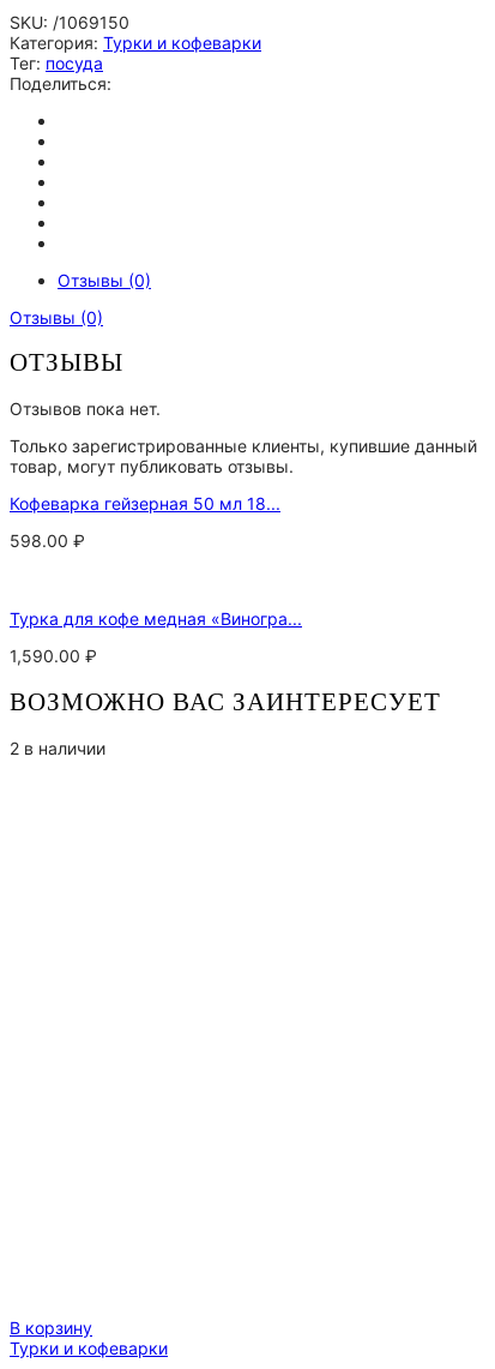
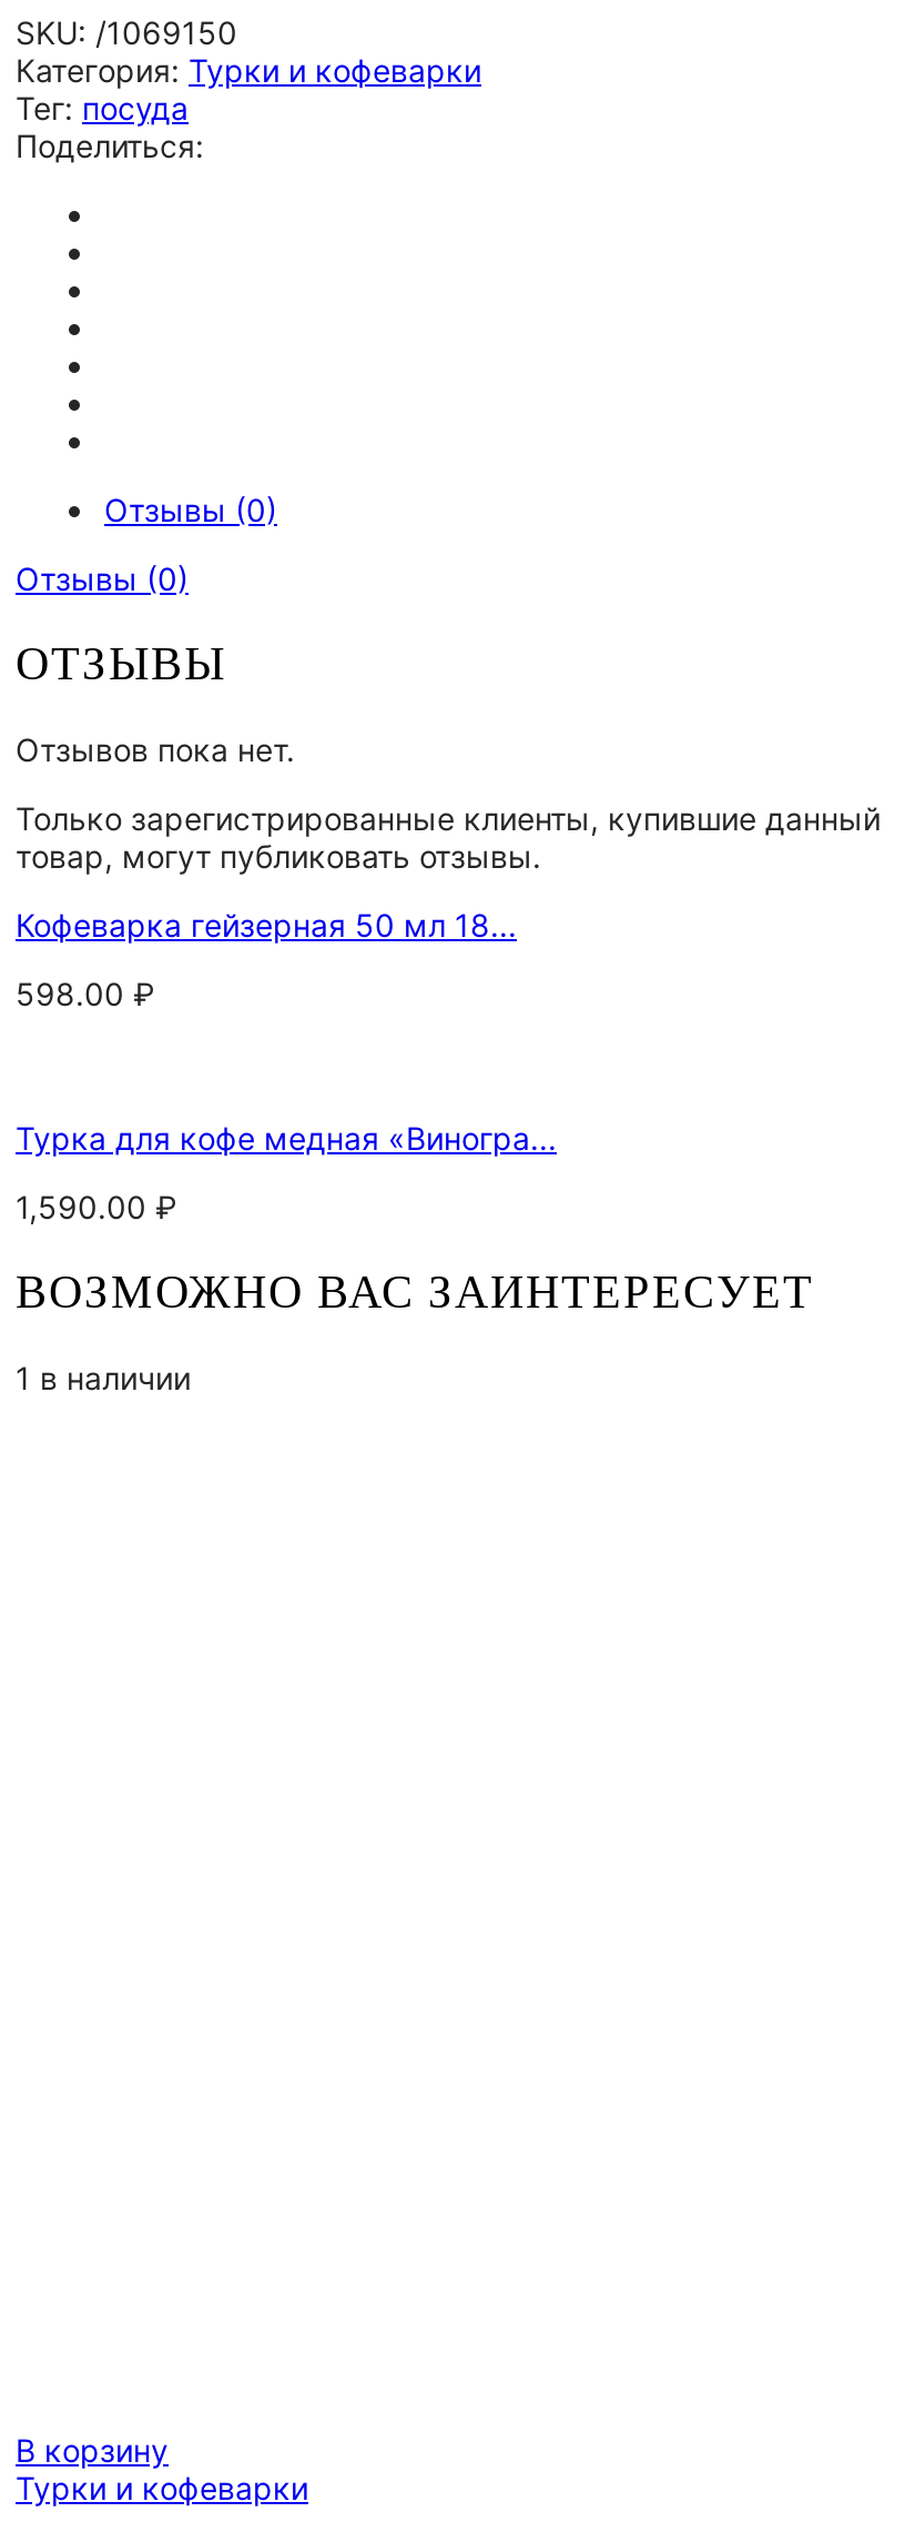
- 2 в наличии
+ 1 в наличии
